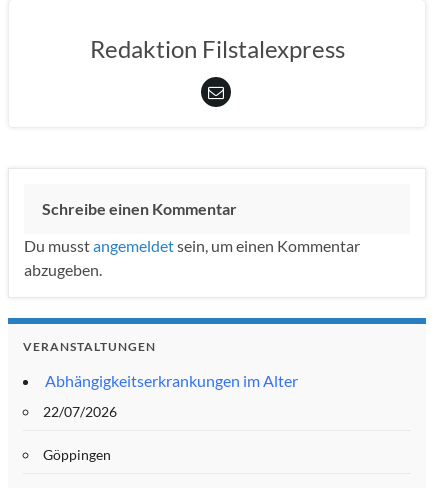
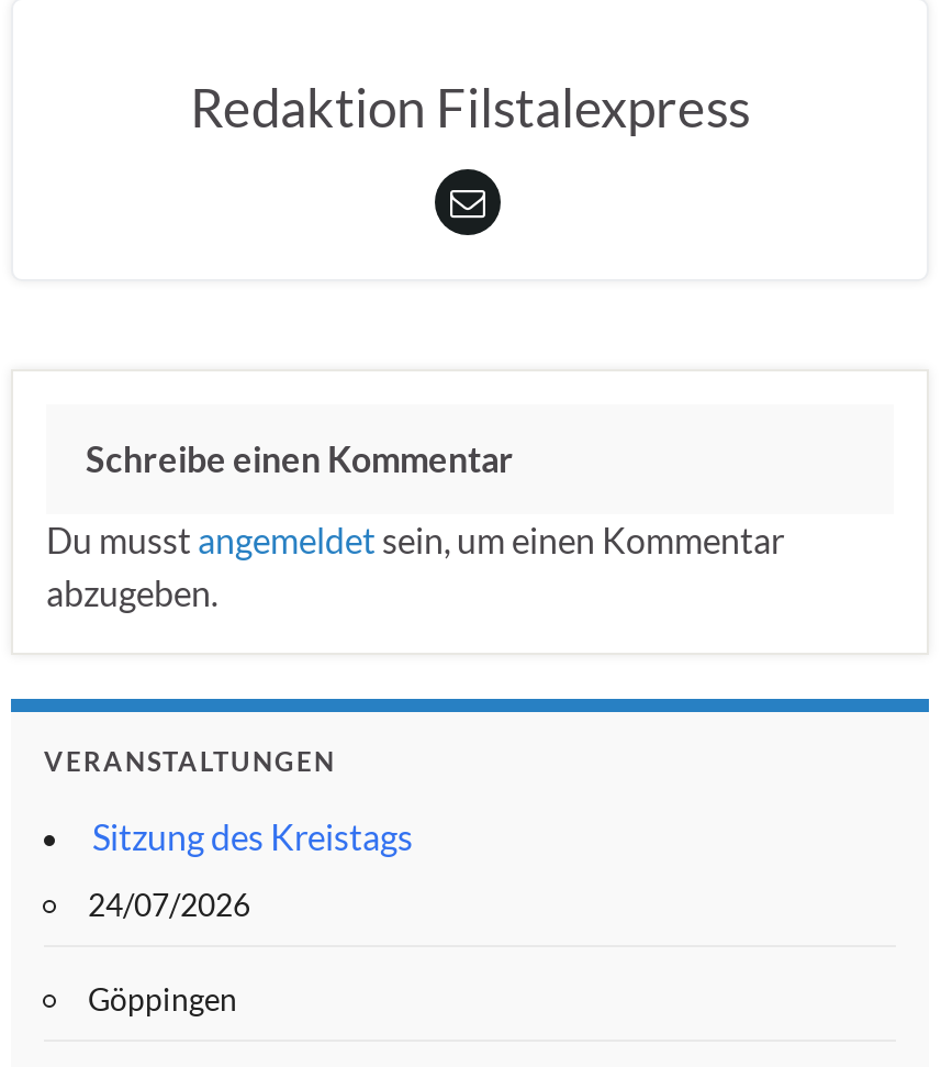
- Abhängigkeitserkrankungen im Alter
+ Sitzung des Kreistags

- 22/07/2026
+ 24/07/2026
